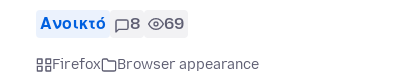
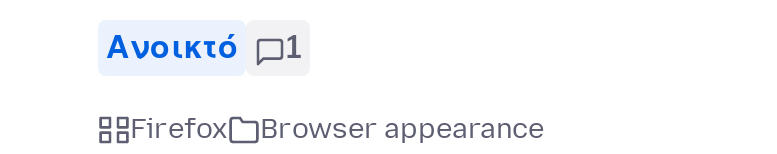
- 8
- 69
+ 1
